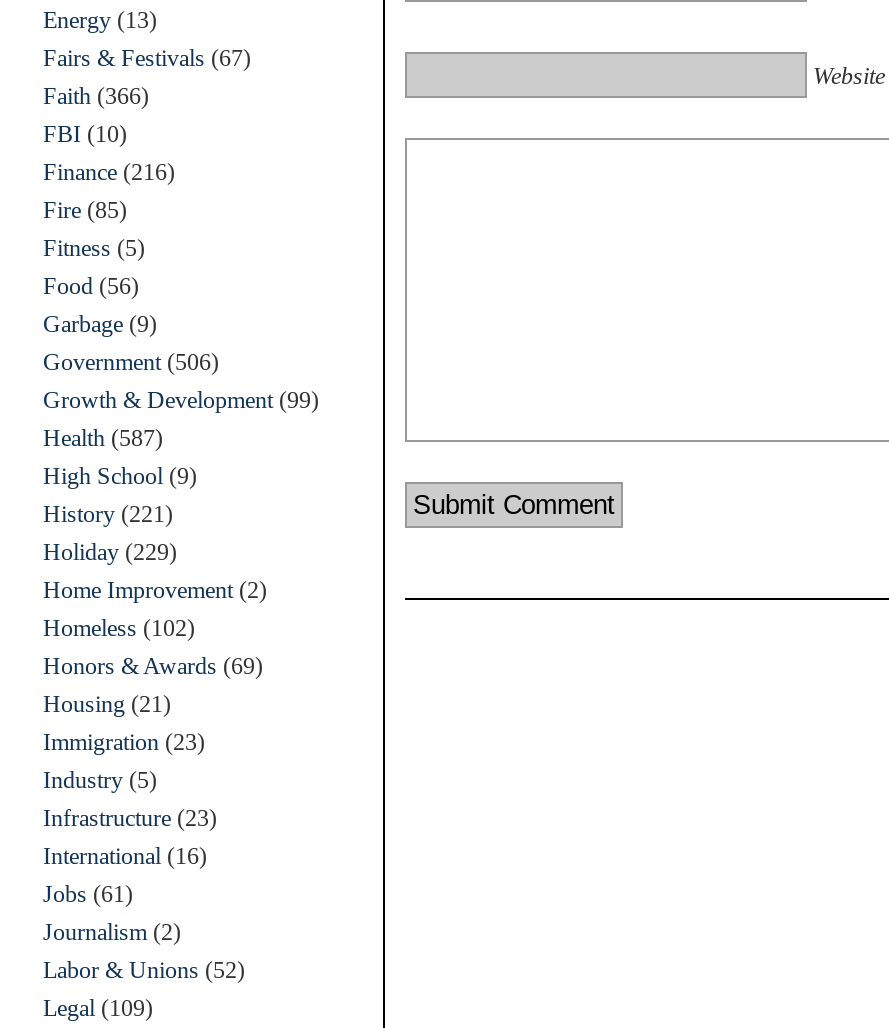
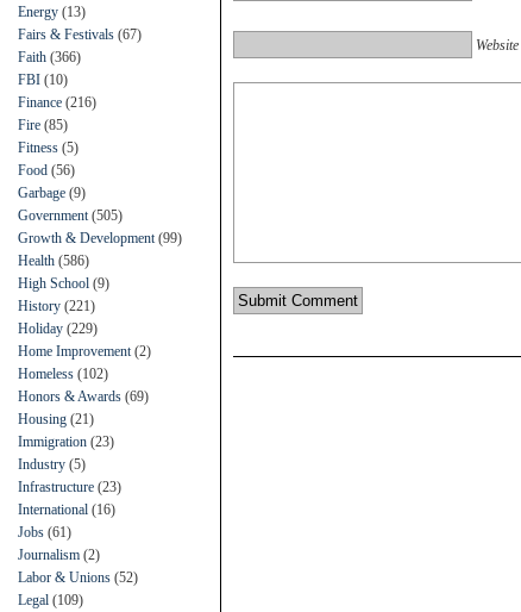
- Government (506)
+ Government (505)

- Health (587)
+ Health (586)
